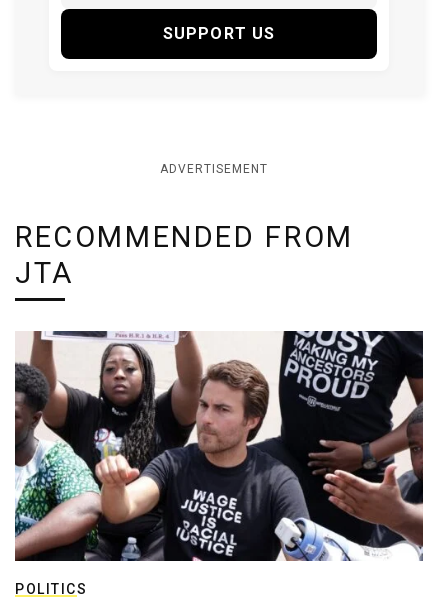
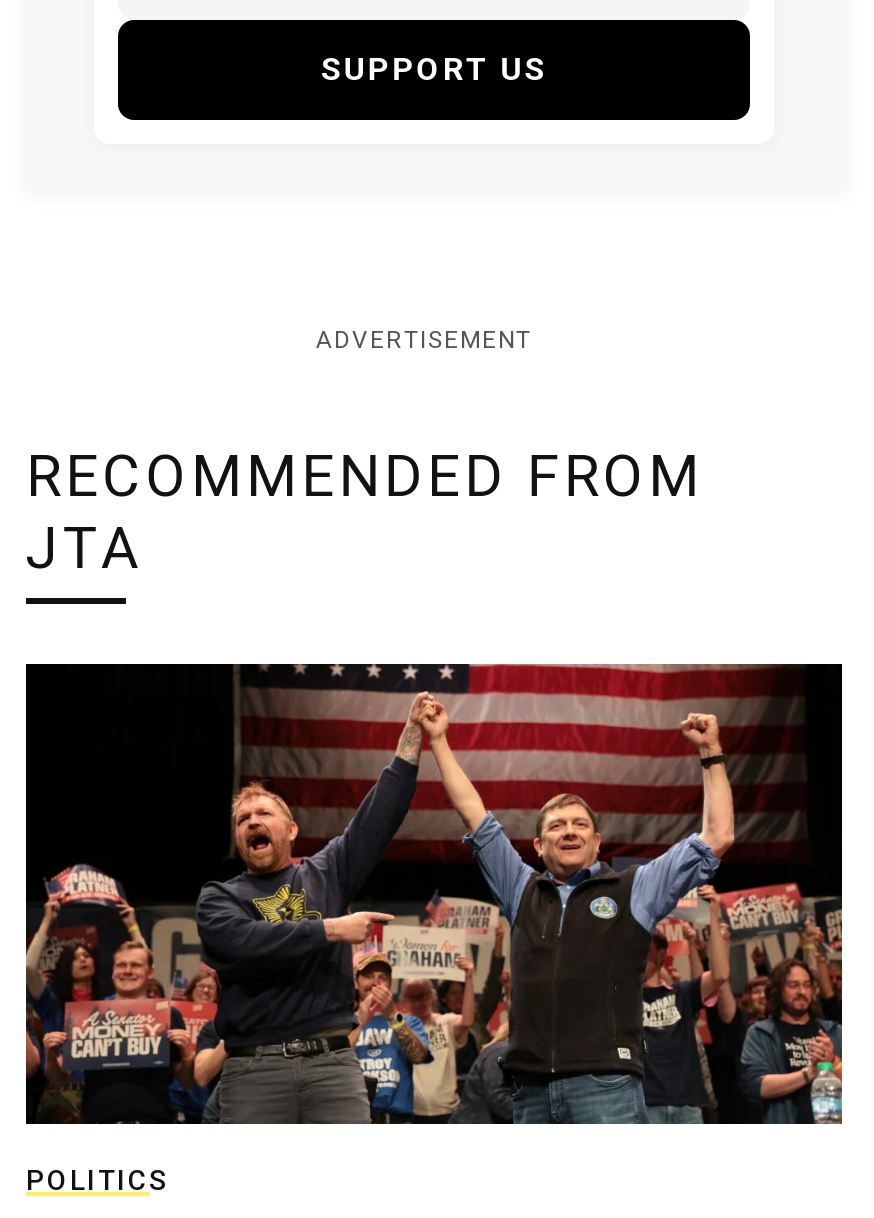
- [image]
+ [image]
